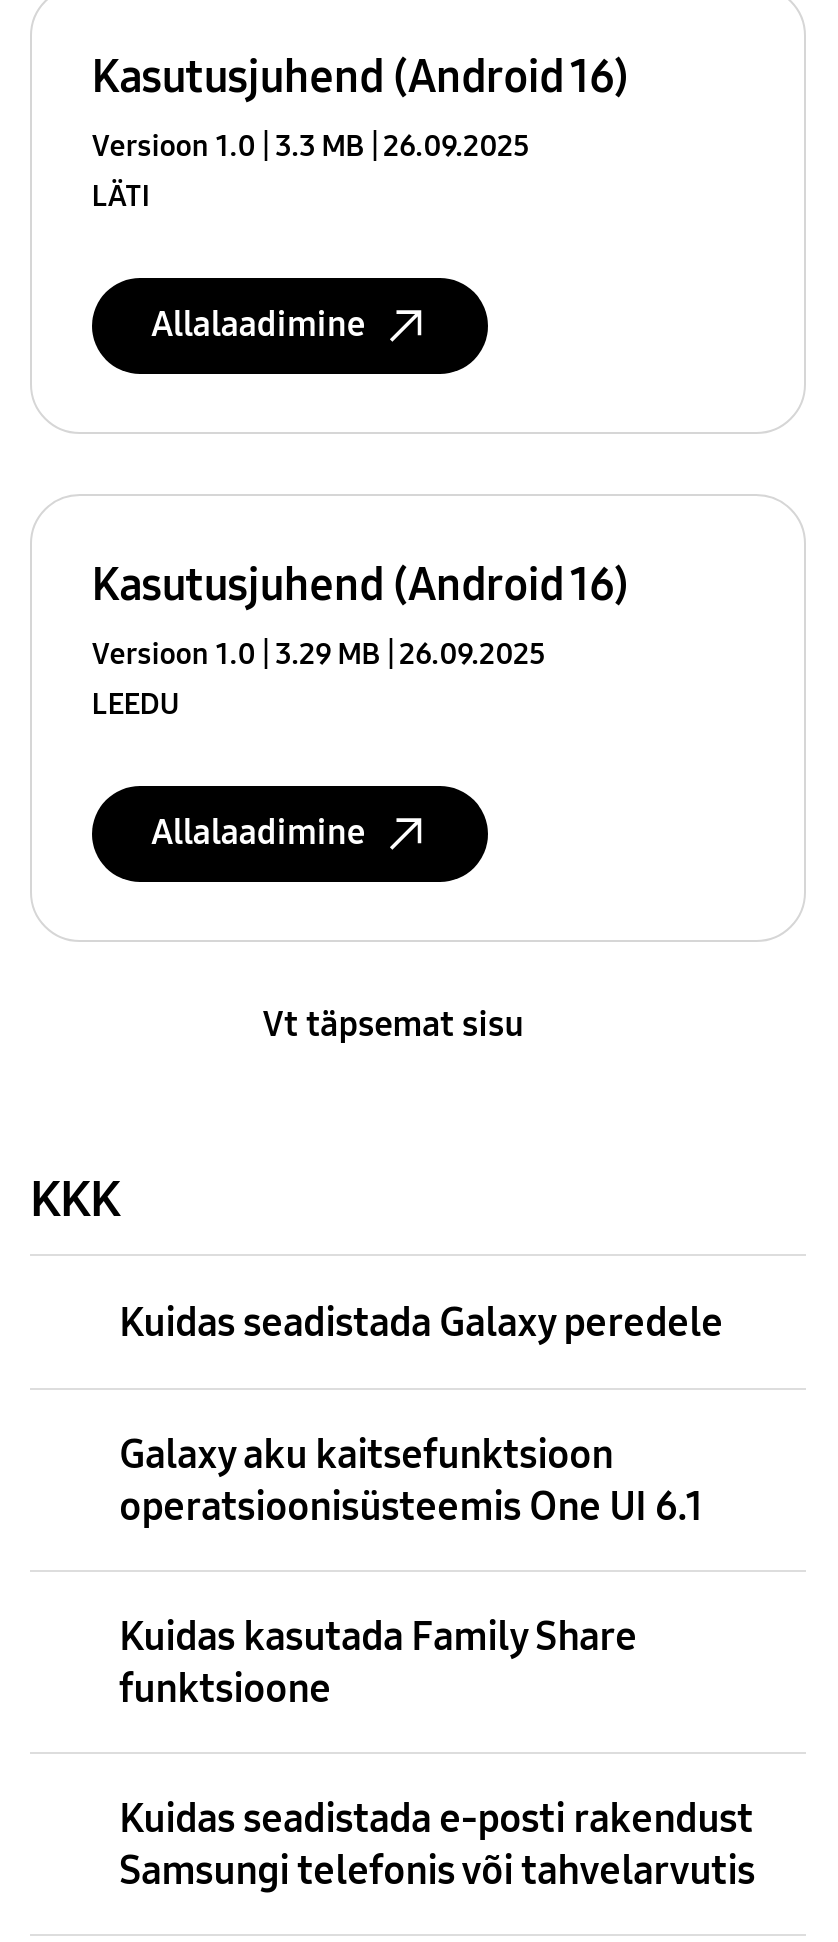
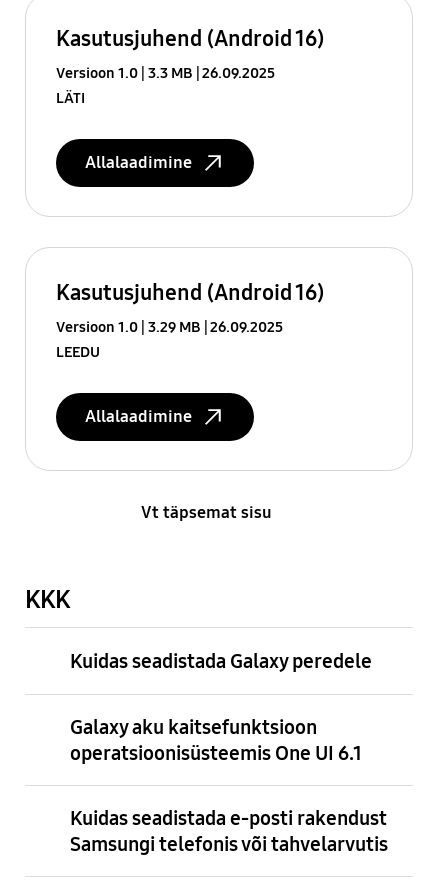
- Kuidas kasutada Family Share
- funktsioone
